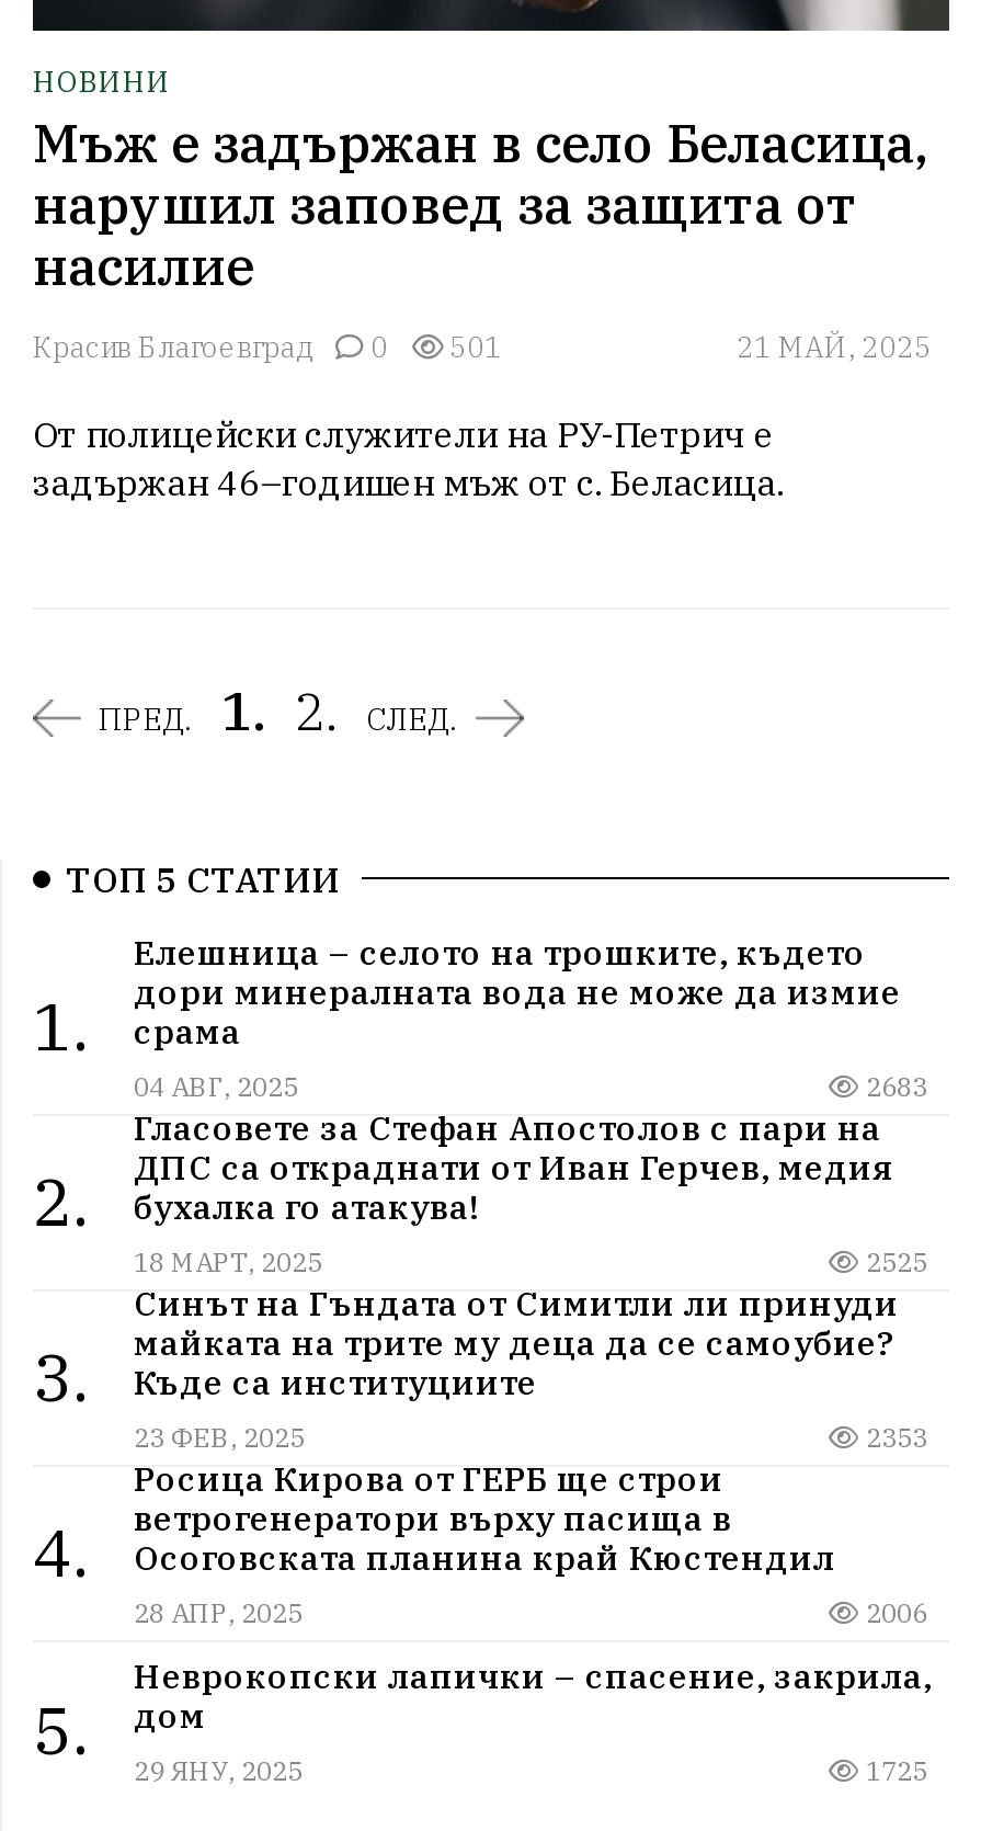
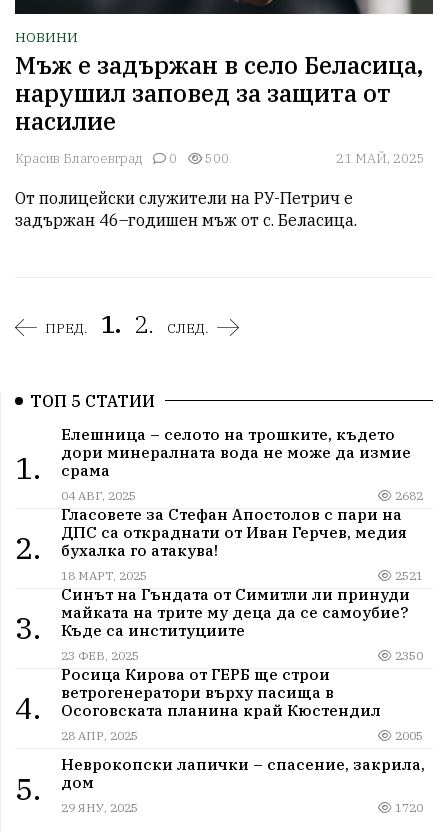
- Красив Благоевград 0 501
+ Красив Благоевград 0 500

- 2683
+ 2682

- 2525
+ 2521

- 2353
+ 2350

- 2006
+ 2005

- 1725
+ 1720
